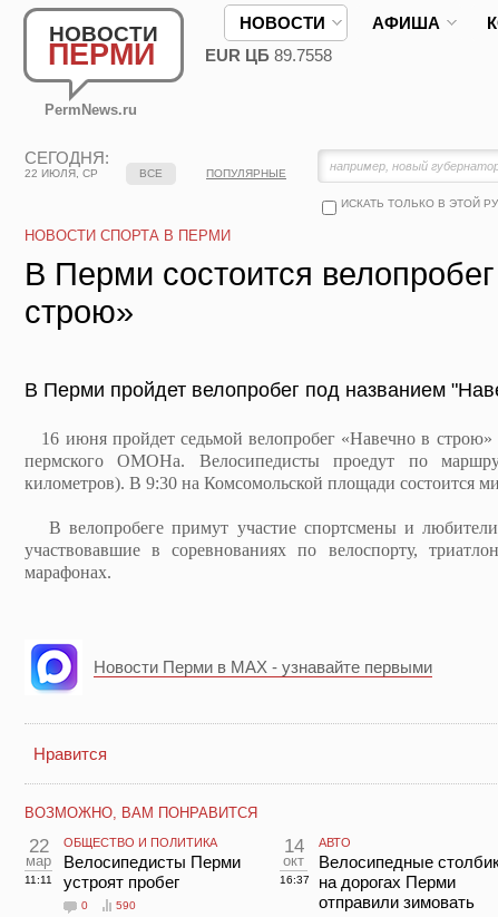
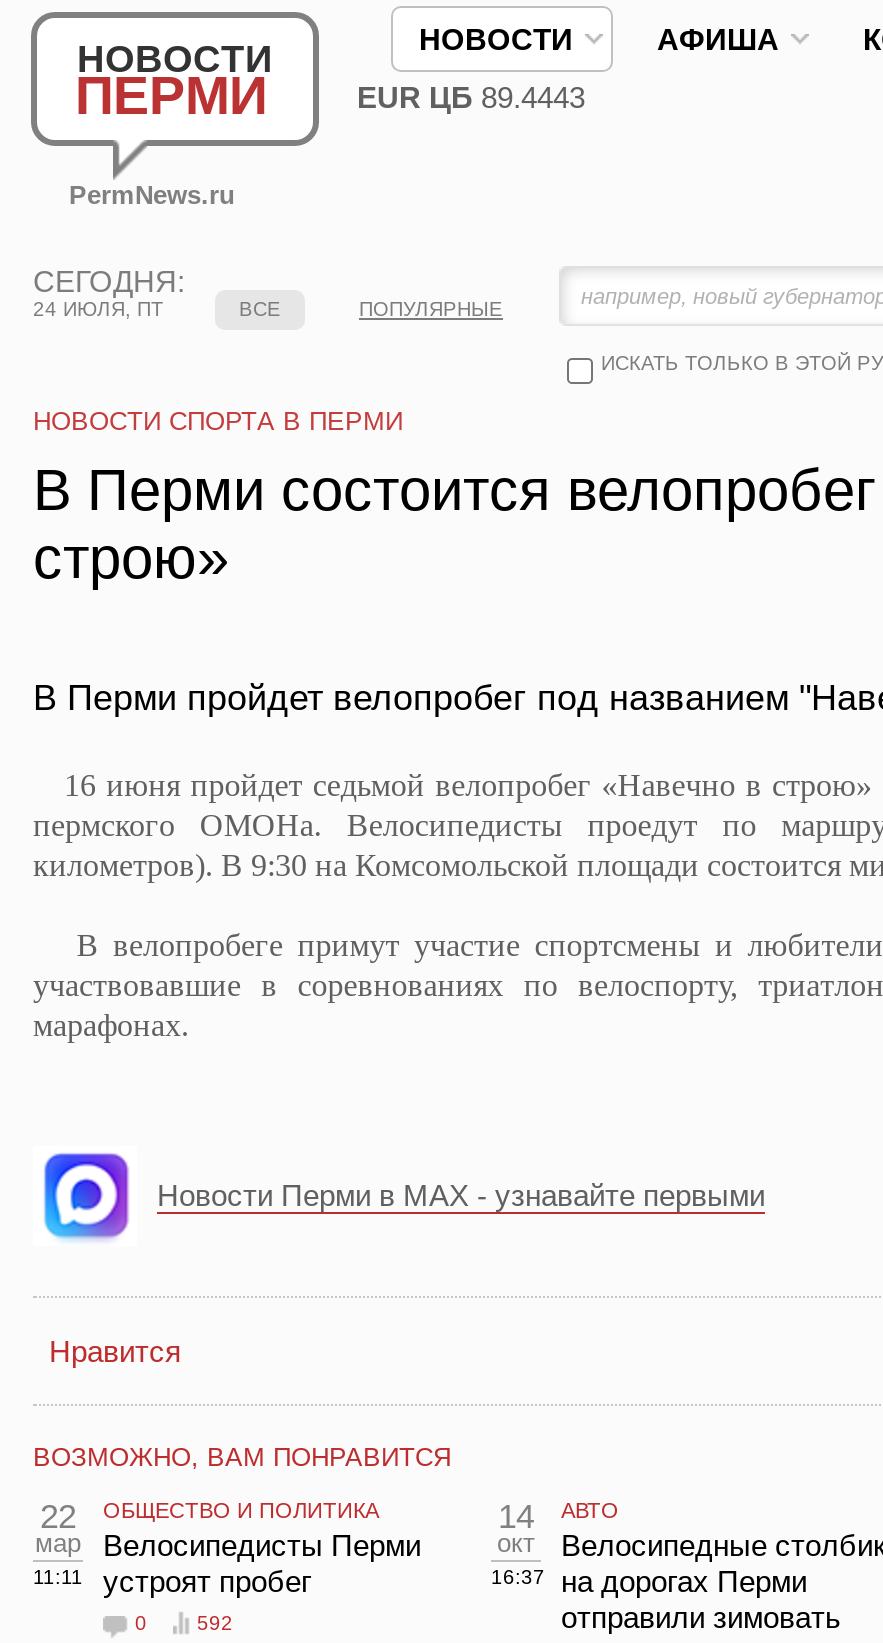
- EUR ЦБ 89.7558
+ EUR ЦБ 89.4443

- 22 ИЮЛЯ, СР
+ 24 ИЮЛЯ, ПТ

- 590
+ 592
